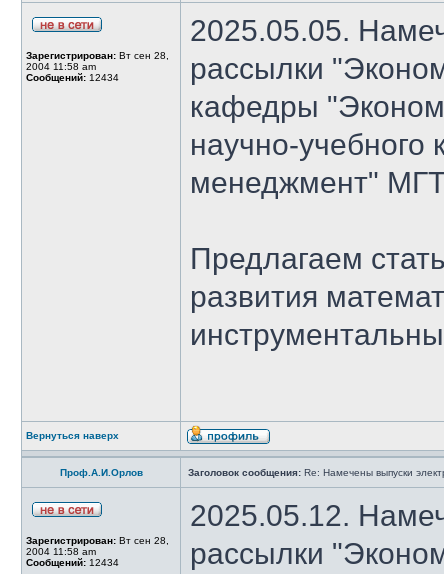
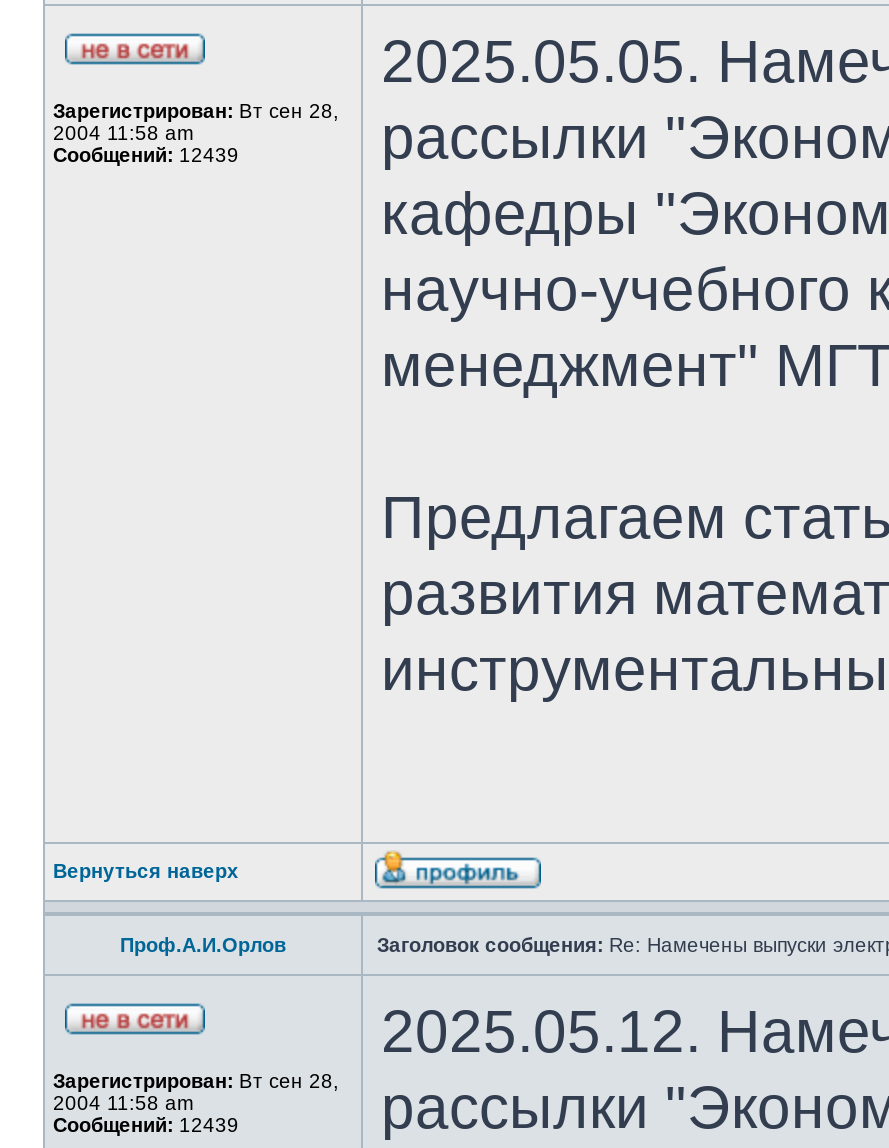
- Сообщений: 12434
+ Сообщений: 12439

- Сообщений: 12434
+ Сообщений: 12439
